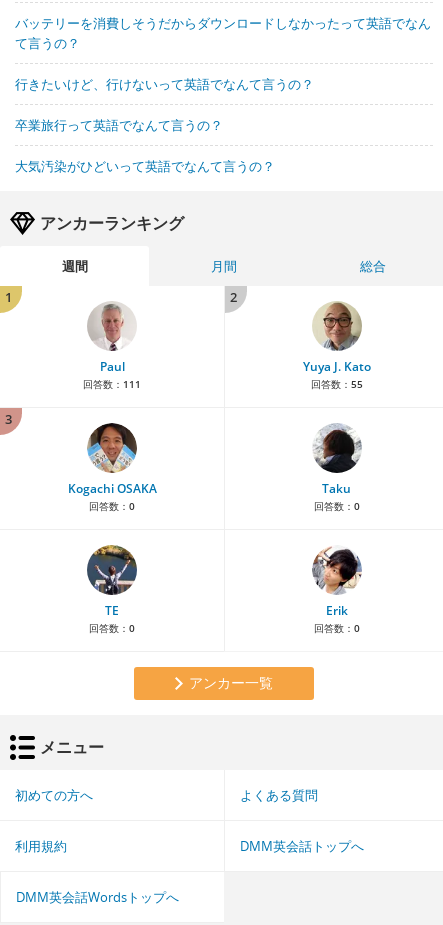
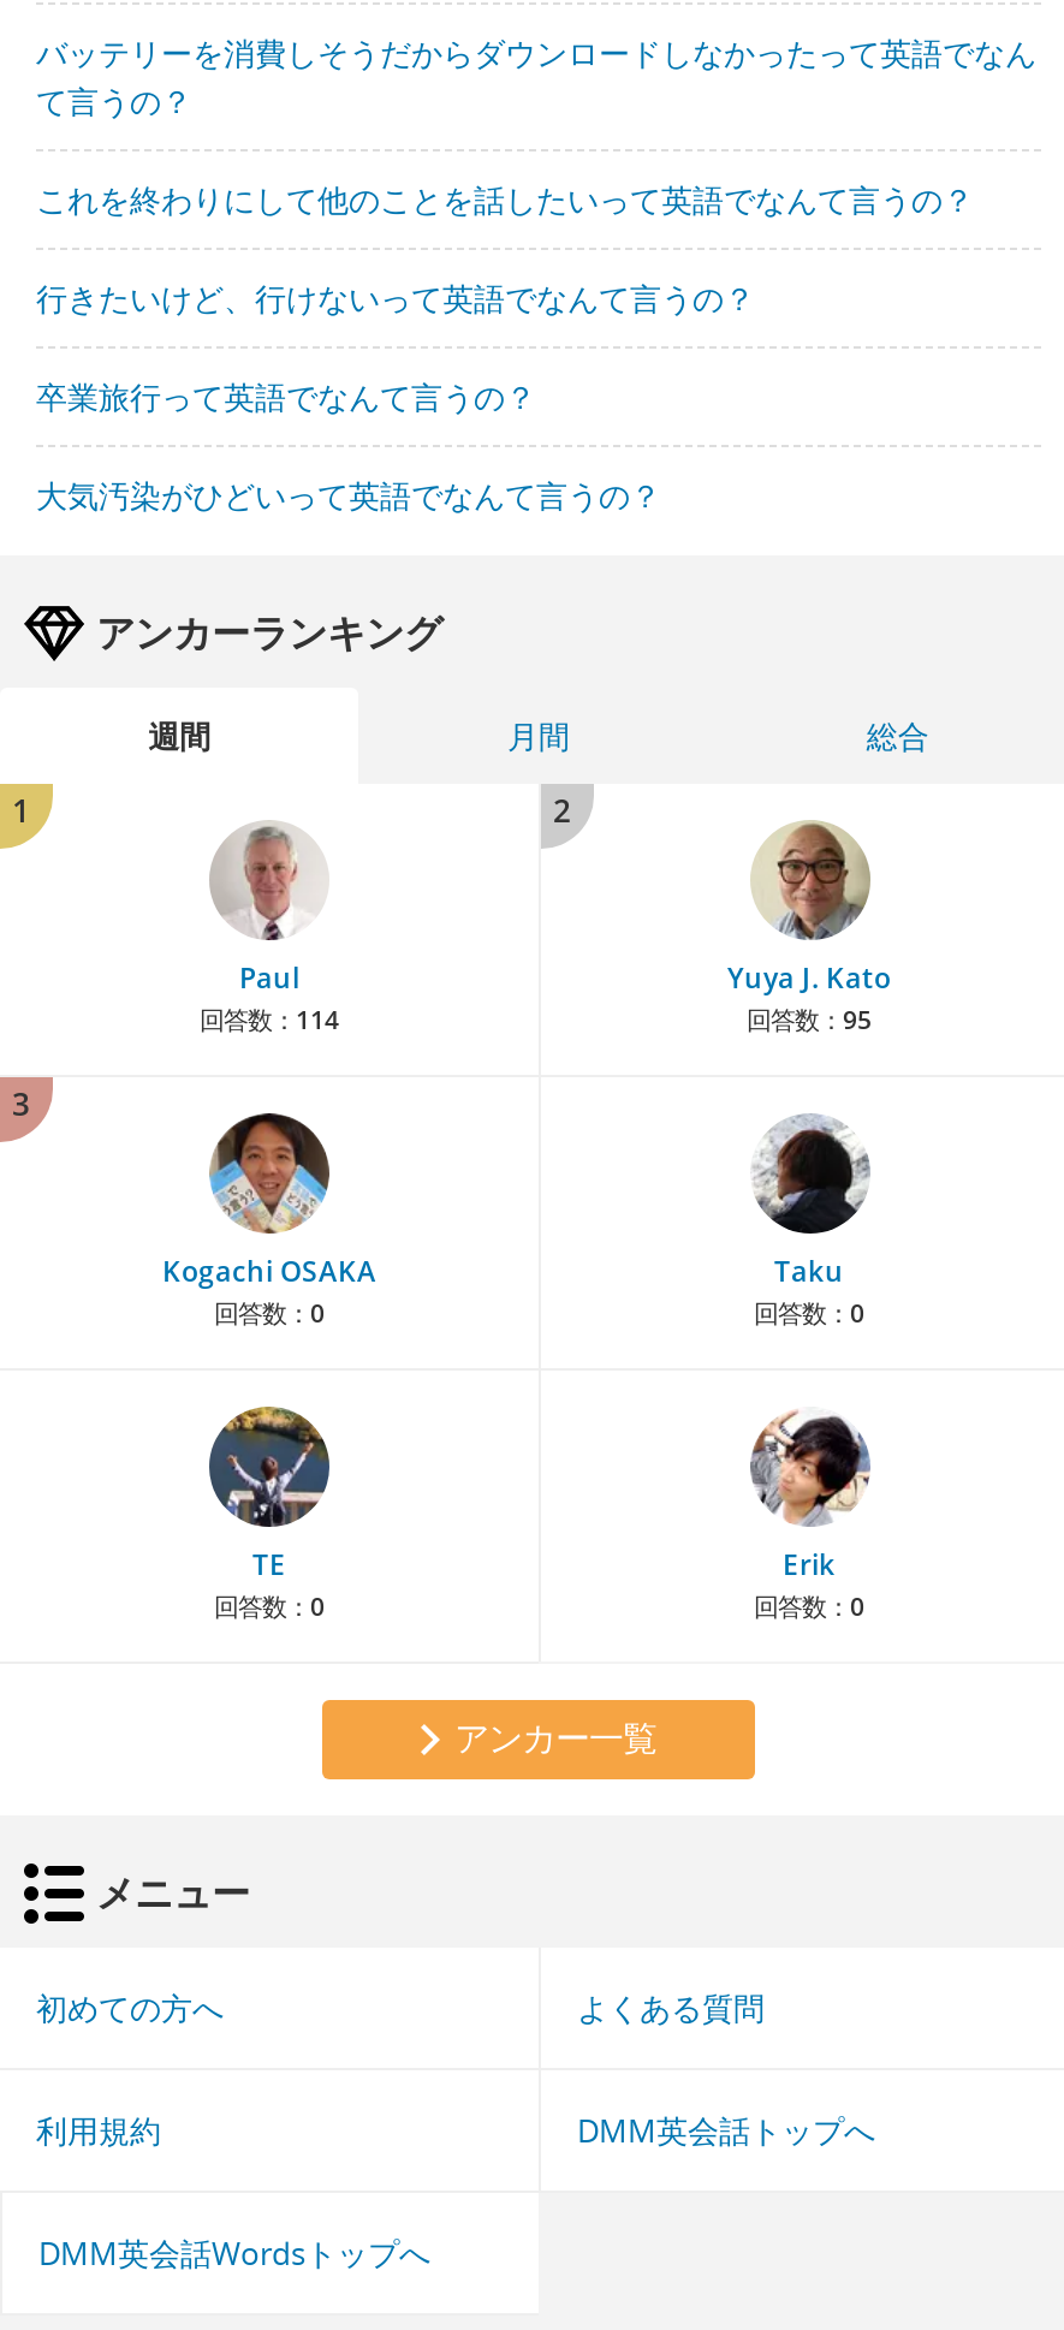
+ これを終わりにして他のことを話したいって英語でなんて言うの？

- 回答数：111
+ 回答数：114

- 回答数：55
+ 回答数：95
